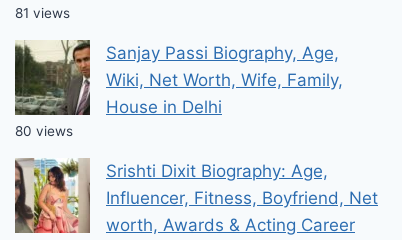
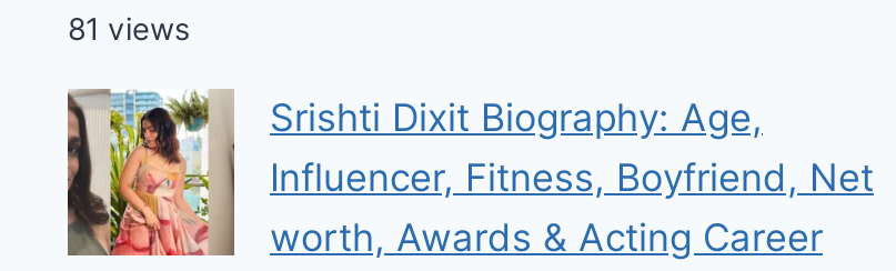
- [image]
- Sanjay Passi Biography, Age,
- Wiki, Net Worth, Wife, Family,
- House in Delhi
- 80 views
